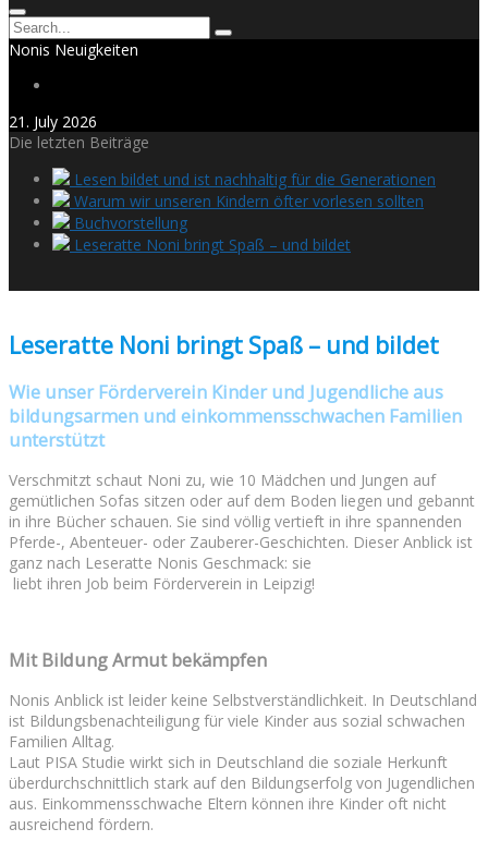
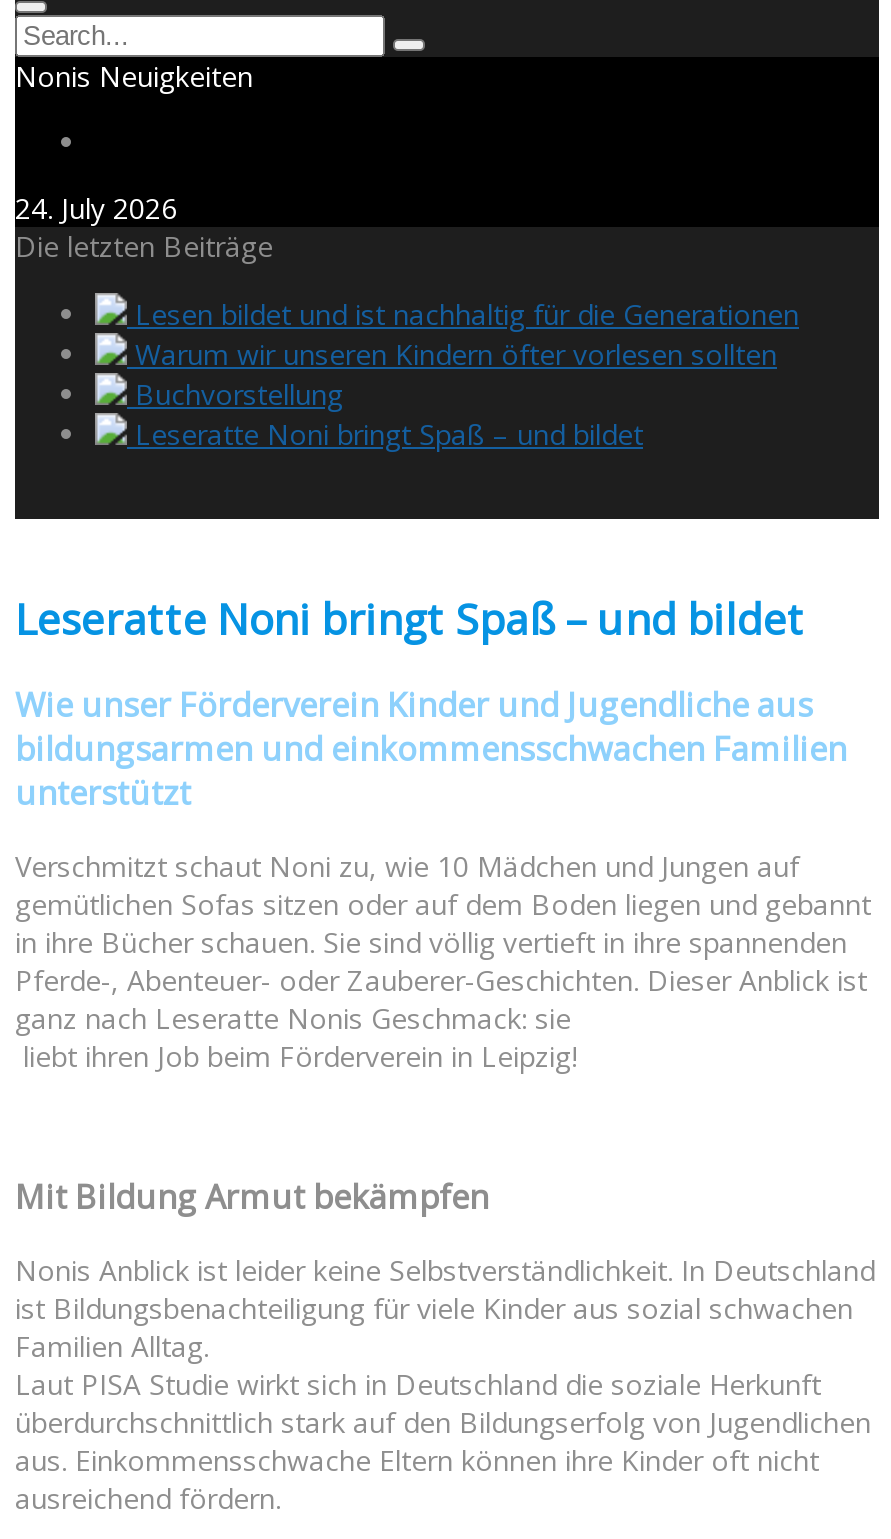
- 21. July 2026
+ 24. July 2026
